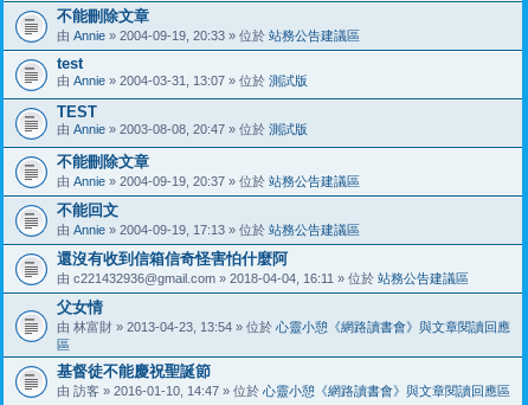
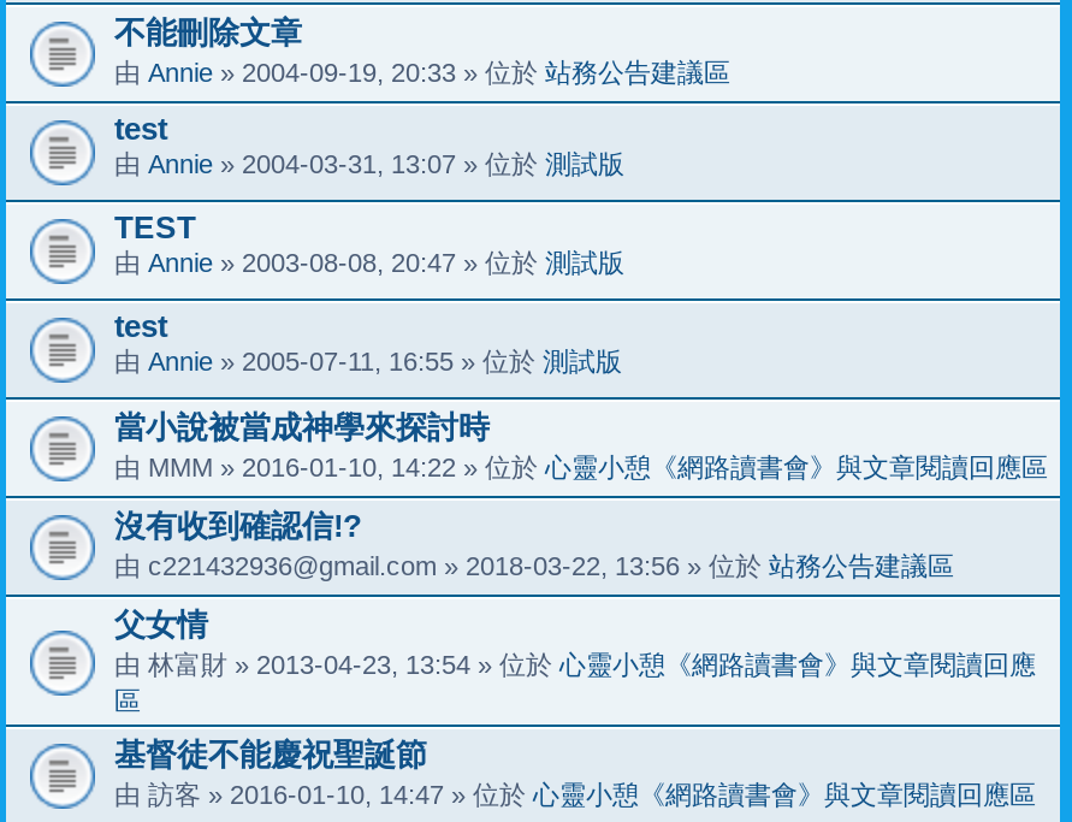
- 不能刪除文章
- 由Annie» 2004-09-19, 20:37 » 位於站務公告建議區
+ test
+ 由Annie» 2005-07-11, 16:55 » 位於測試版

- 不能回文
- 由Annie» 2004-09-19, 17:13 » 位於站務公告建議區
+ 當小說被當成神學來探討時
+ 由MMM» 2016-01-10, 14:22 » 位於心靈小憩《網路讀書會》與文章閱讀回應區

- 還沒有收到信箱信奇怪害怕什麼阿
- 由c221432936@gmail.com» 2018-04-04, 16:11 » 位於站務公告建議區
+ 沒有收到確認信!?
+ 由c221432936@gmail.com» 2018-03-22, 13:56 » 位於站務公告建議區
